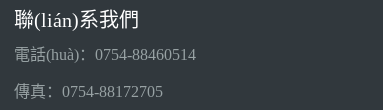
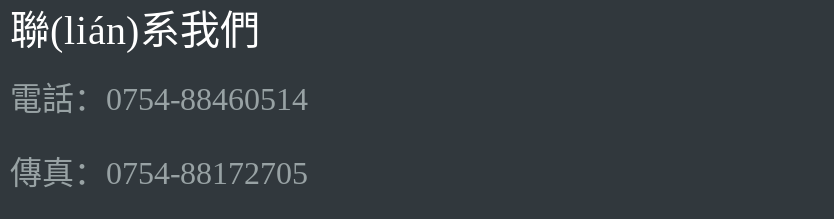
- 電話(huà)：0754-88460514
+ 電話：0754-88460514
